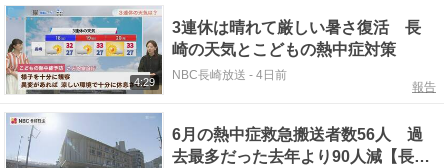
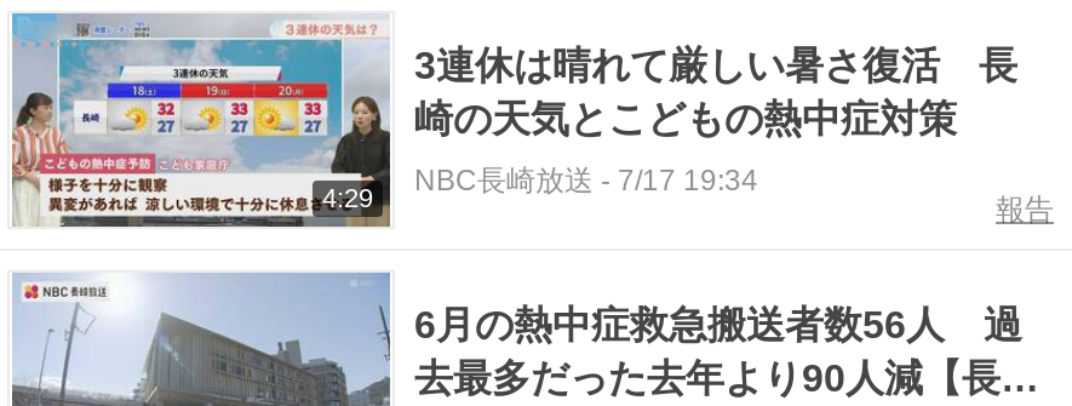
- NBC長崎放送- 4日前
+ NBC長崎放送- 7/17 19:34
